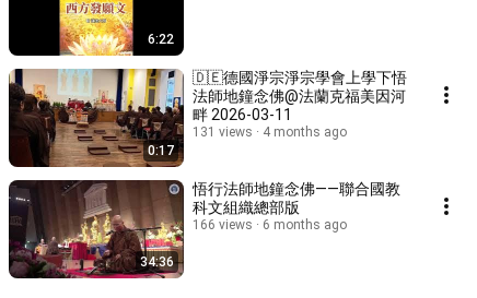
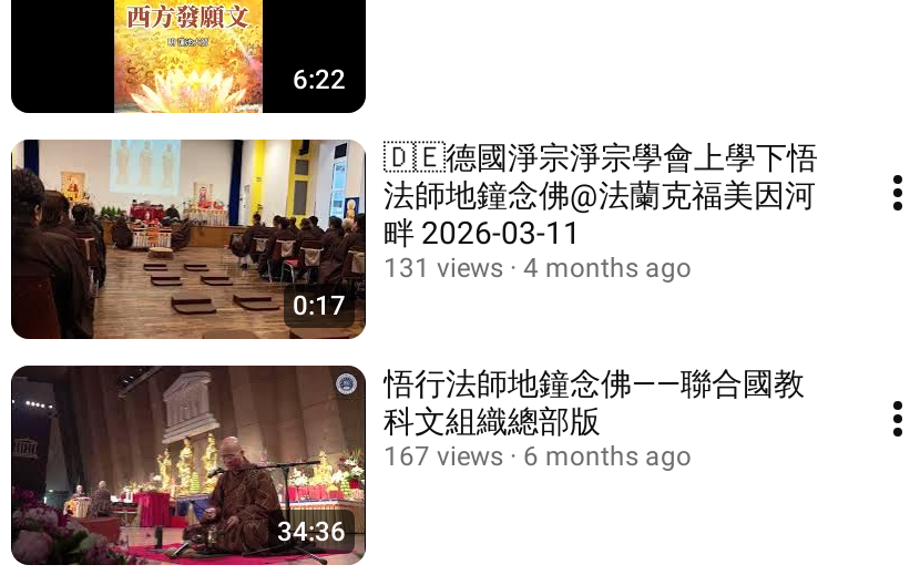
- 166 views 6 months ago
+ 167 views 6 months ago
